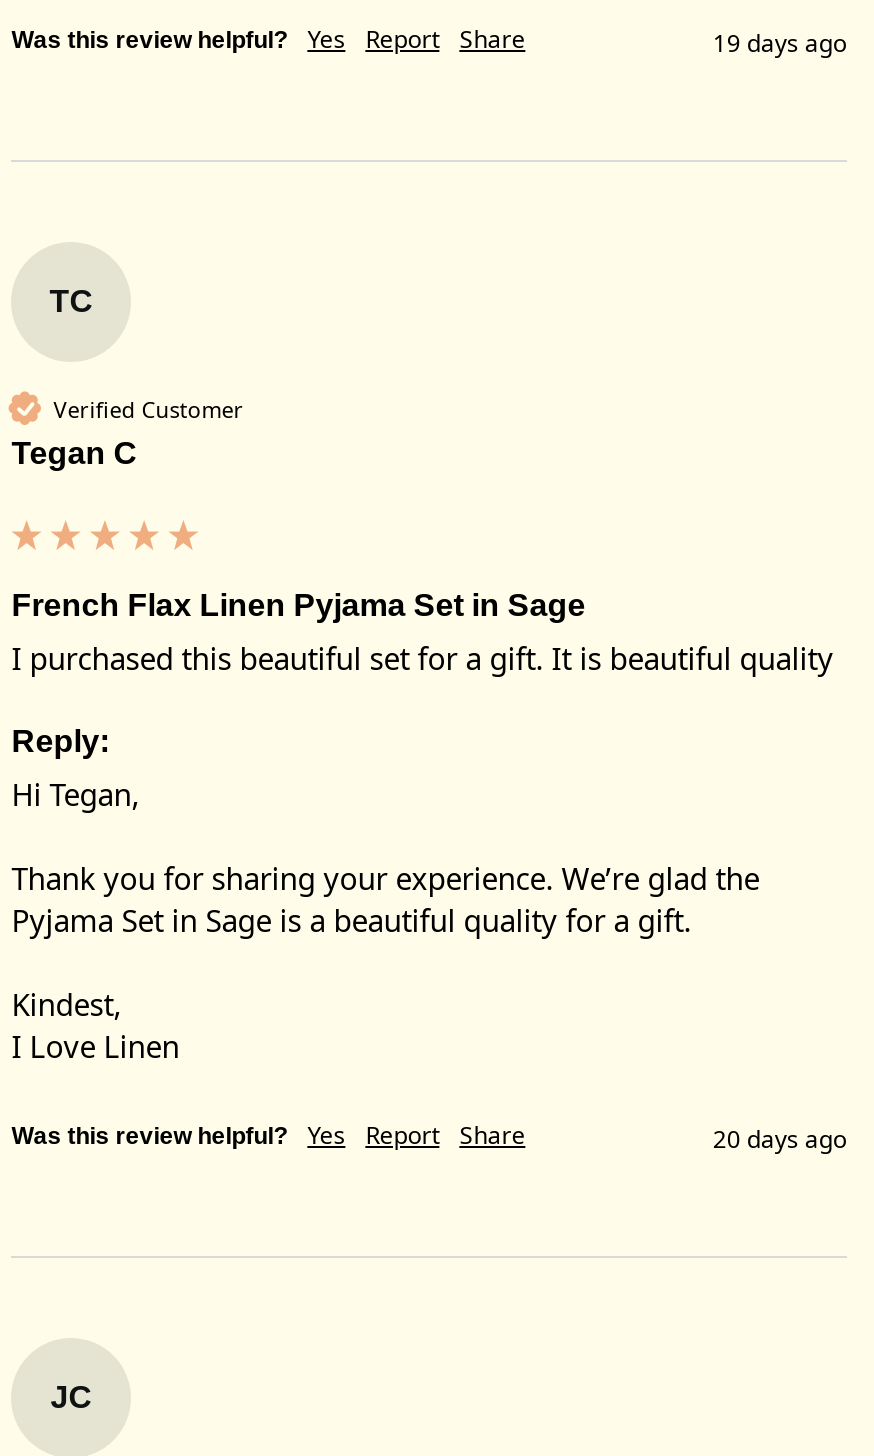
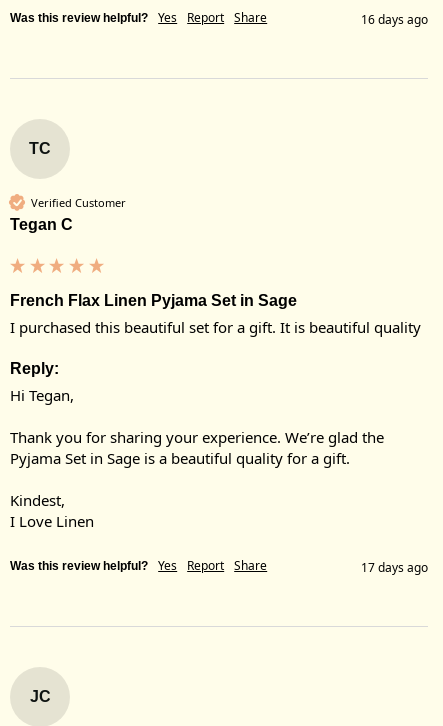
- 19 days ago
+ 16 days ago

- 20 days ago
+ 17 days ago
